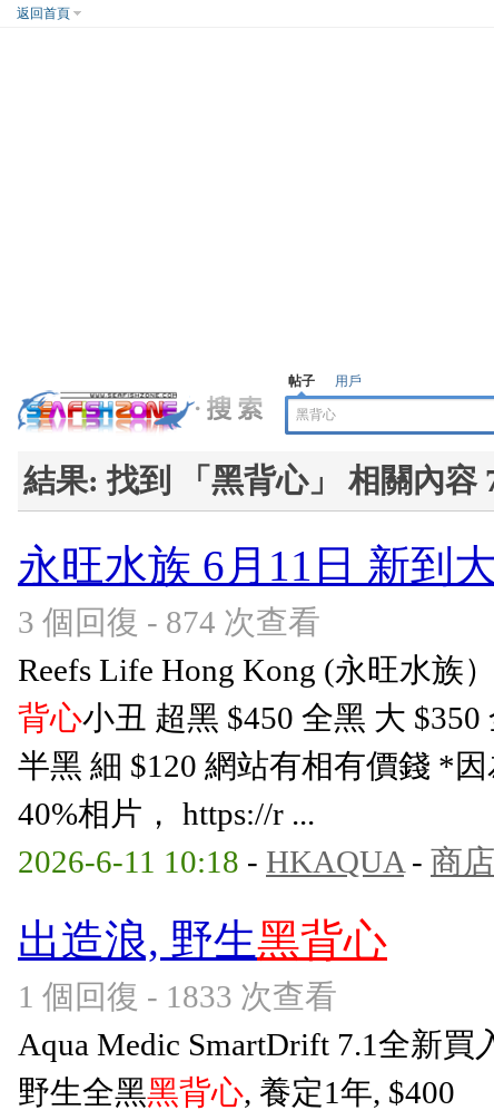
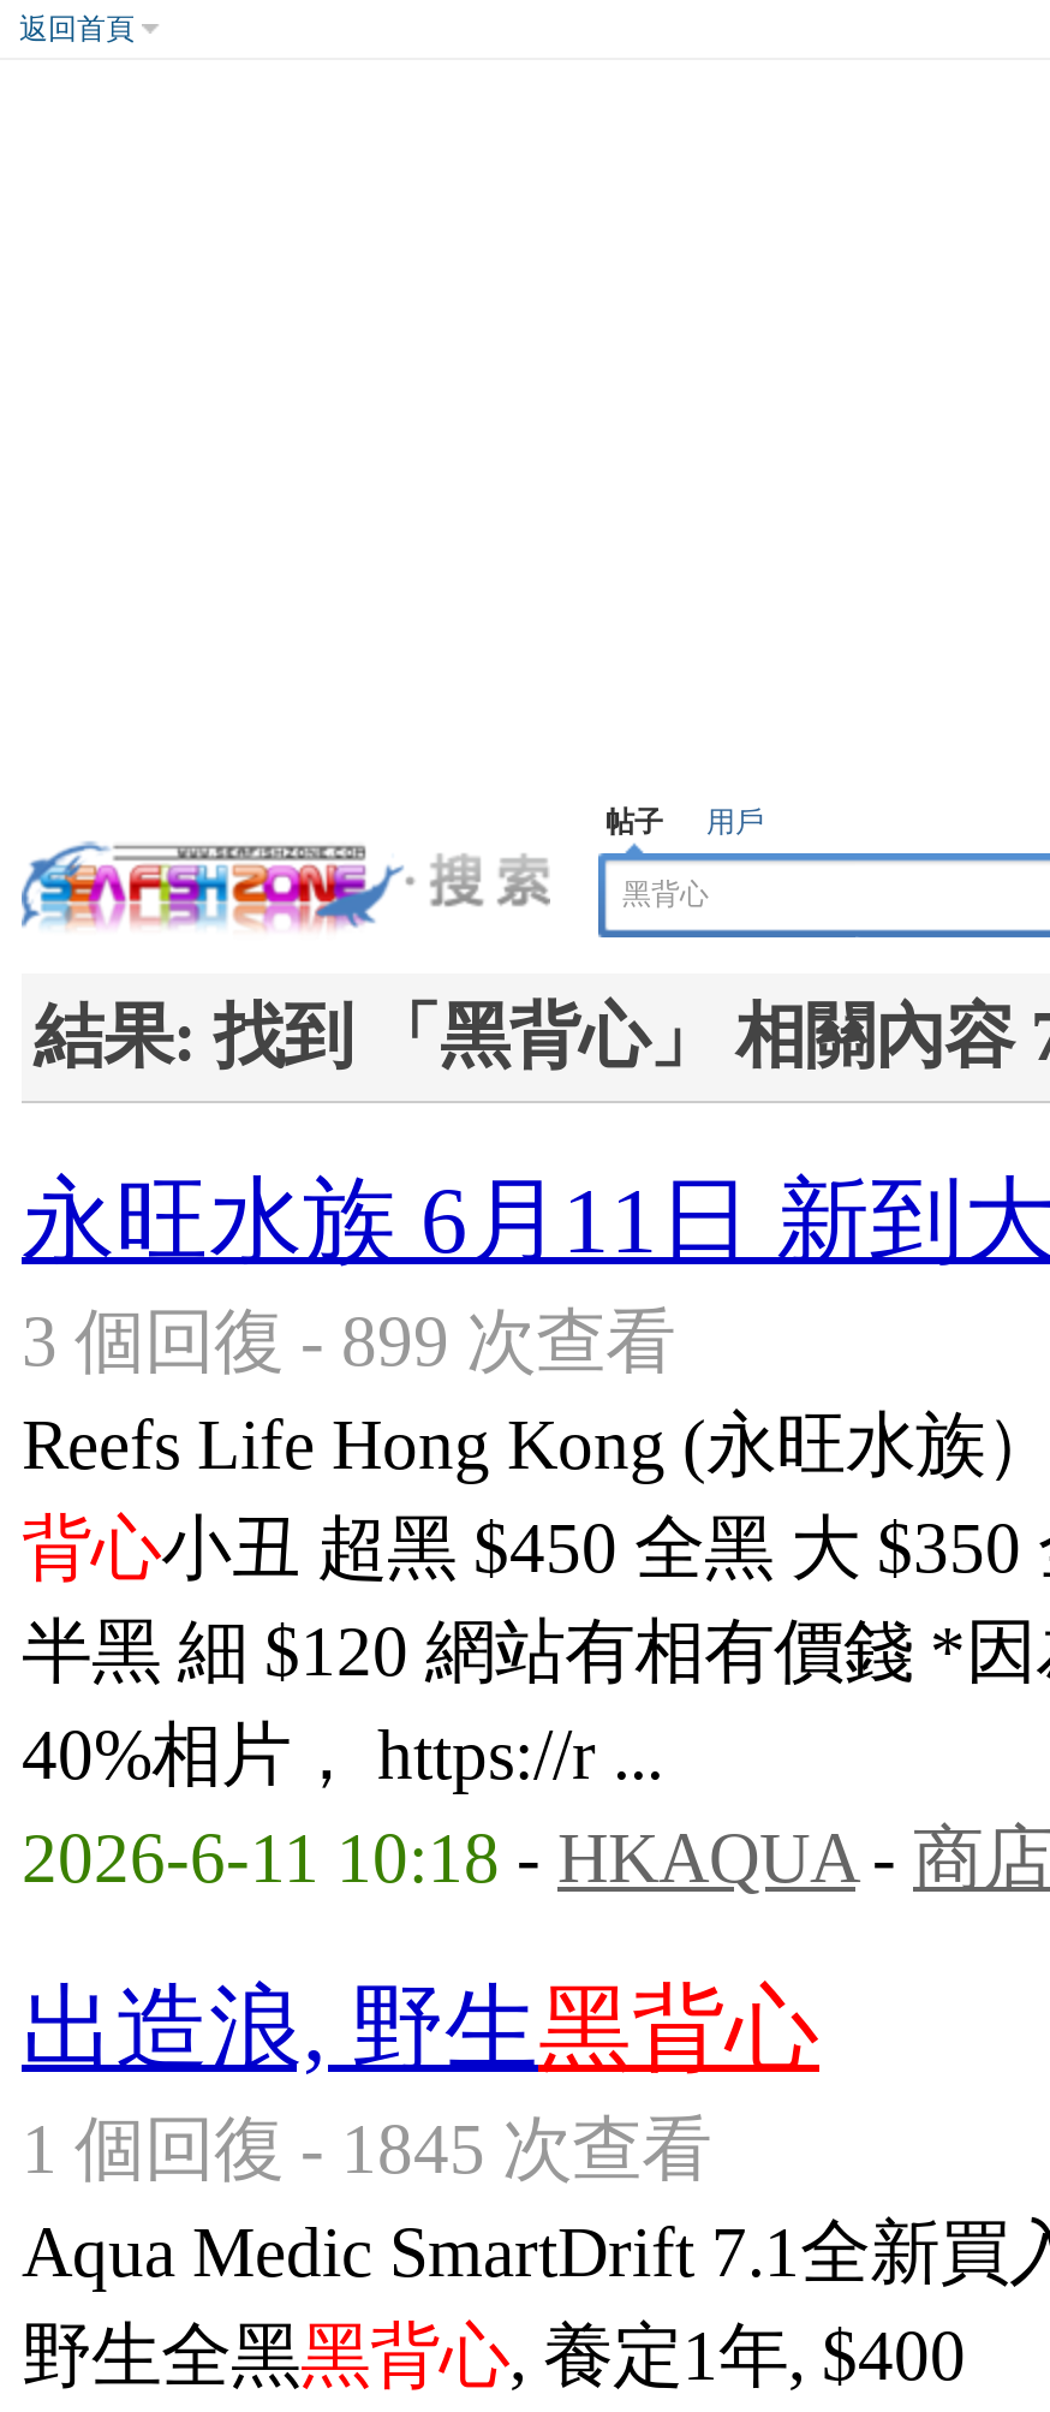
- 3 個回復 - 874 次查看
+ 3 個回復 - 899 次查看

- 1 個回復 - 1833 次查看
+ 1 個回復 - 1845 次查看
